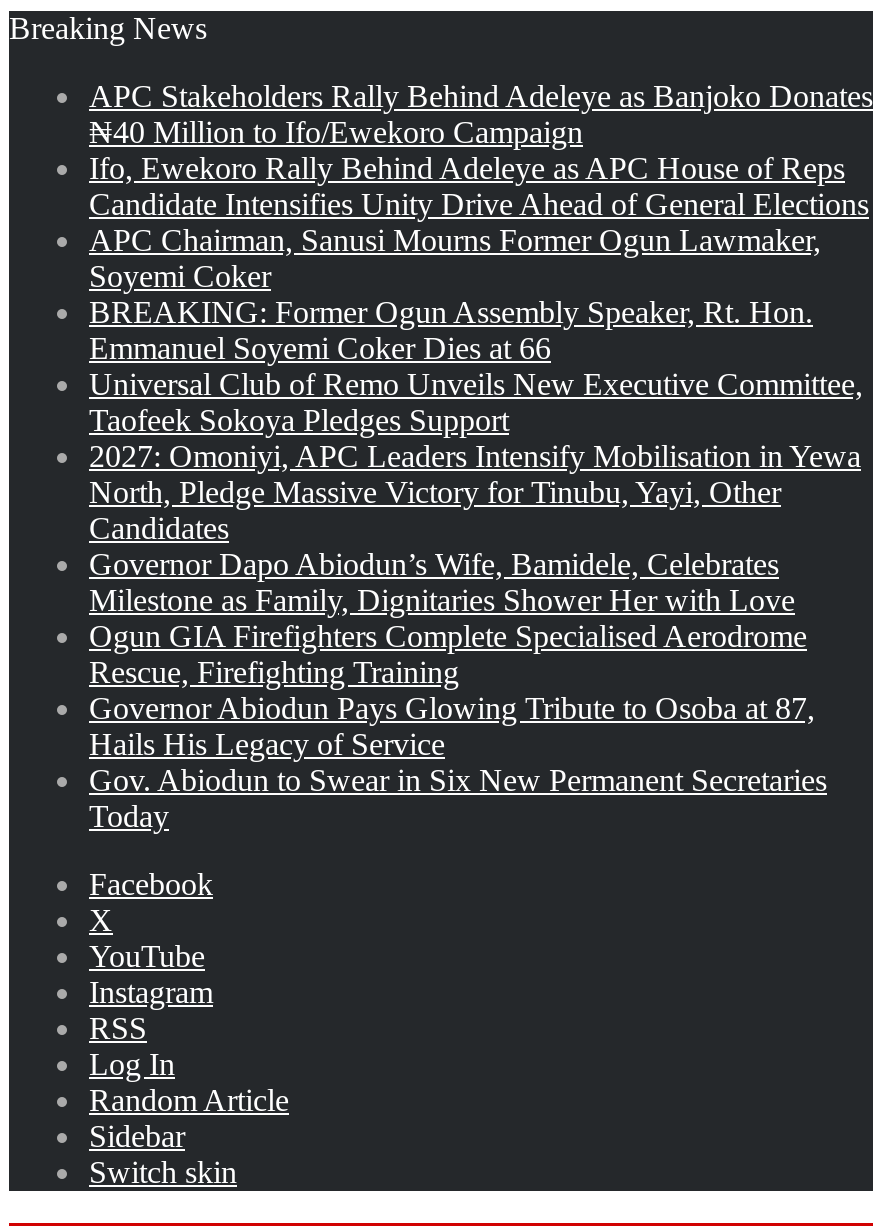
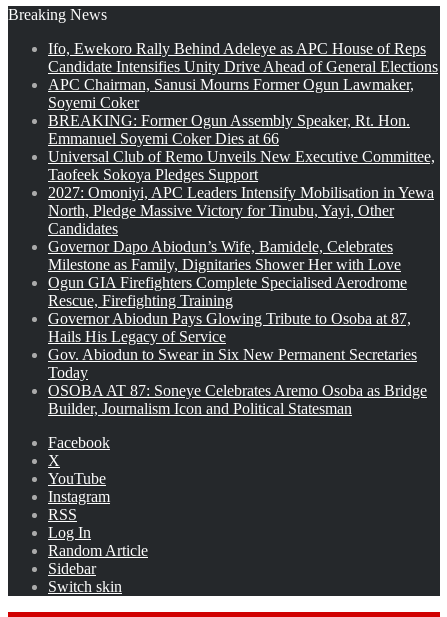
- APC Stakeholders Rally Behind Adeleye as Banjoko Donates
- ₦40 Million to Ifo/Ewekoro Campaign

moved up: Ifo, Ewekoro Rally Behind Adeleye as APC House of Reps | Candidate Intensifies Unity Drive Ahead of General Elections | APC Chairman, Sanusi Mourns Former Ogun Lawmaker, | ... | Gov. Abiodun to Swear in Six New Permanent Secretaries | Today

+ OSOBA AT 87: Soneye Celebrates Aremo Osoba as Bridge
+ Builder, Journalism Icon and Political Statesman
